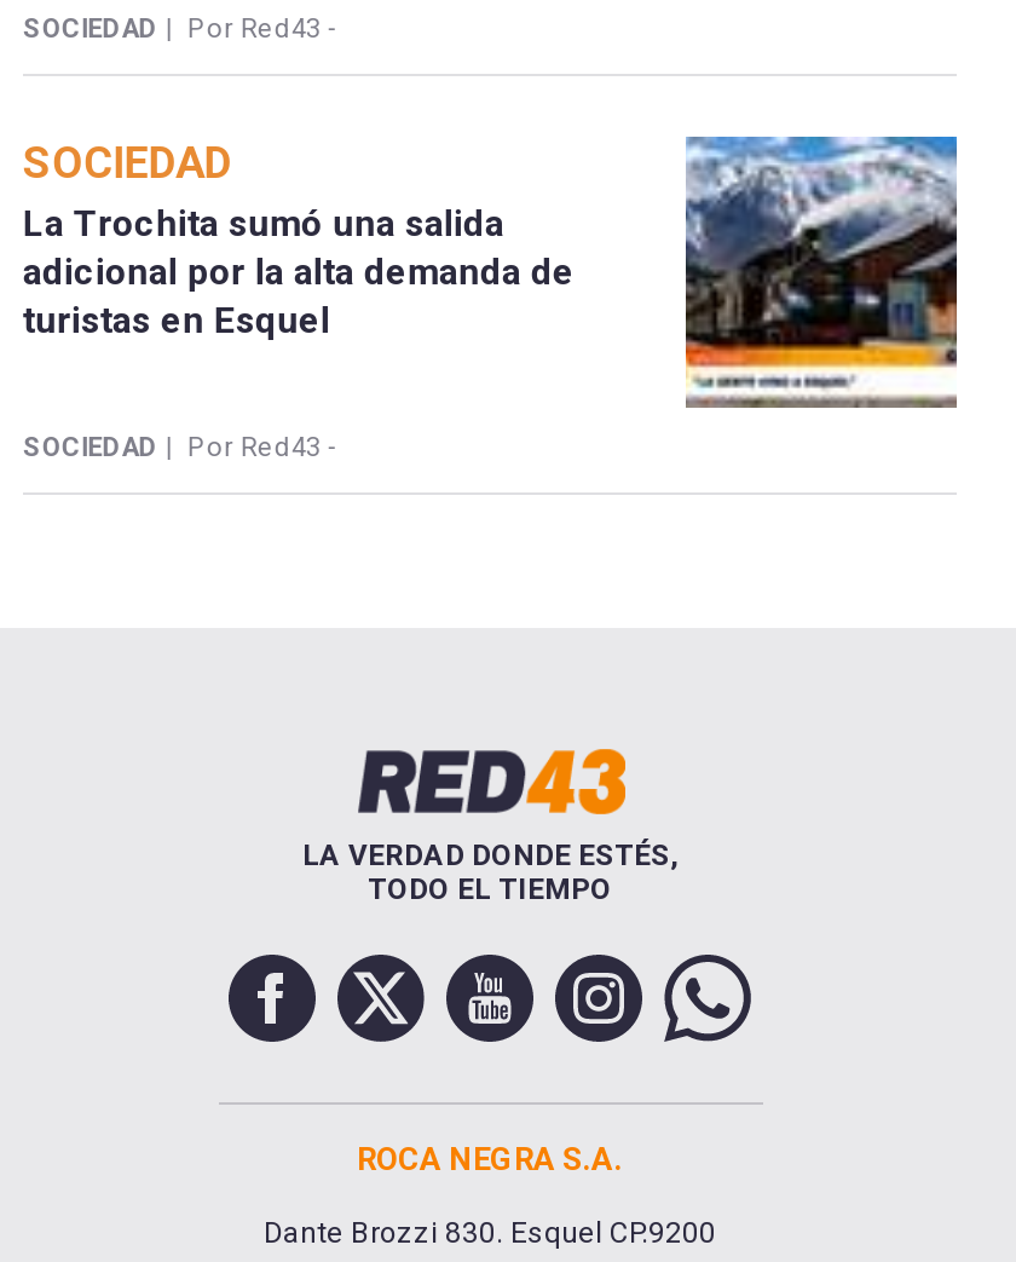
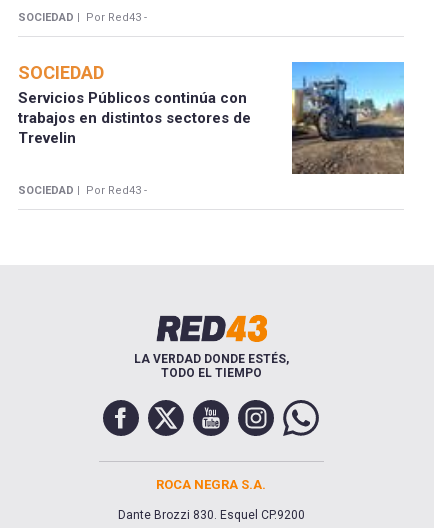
- [image]
+ [image]

- La Trochita sumó una salida
- adicional por la alta demanda de
- turistas en Esquel
+ Servicios Públicos continúa con
+ trabajos en distintos sectores de
+ Trevelin
